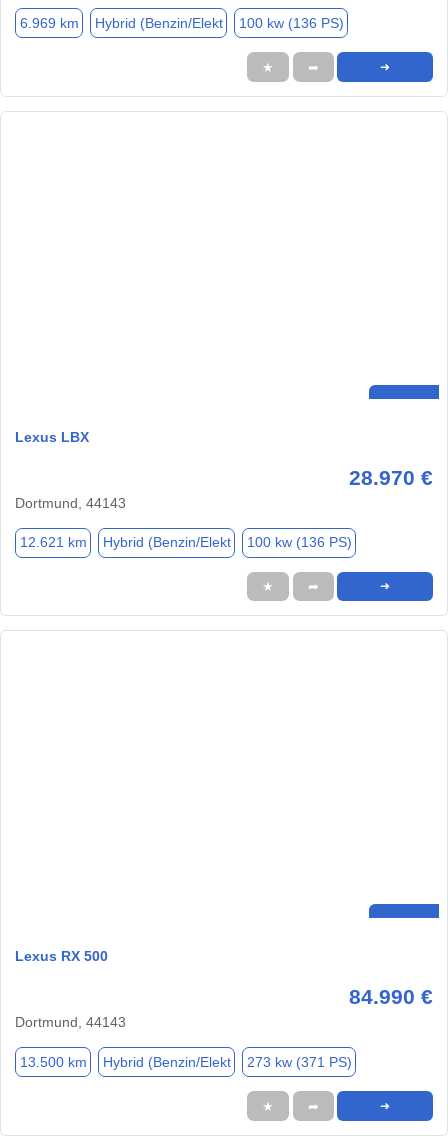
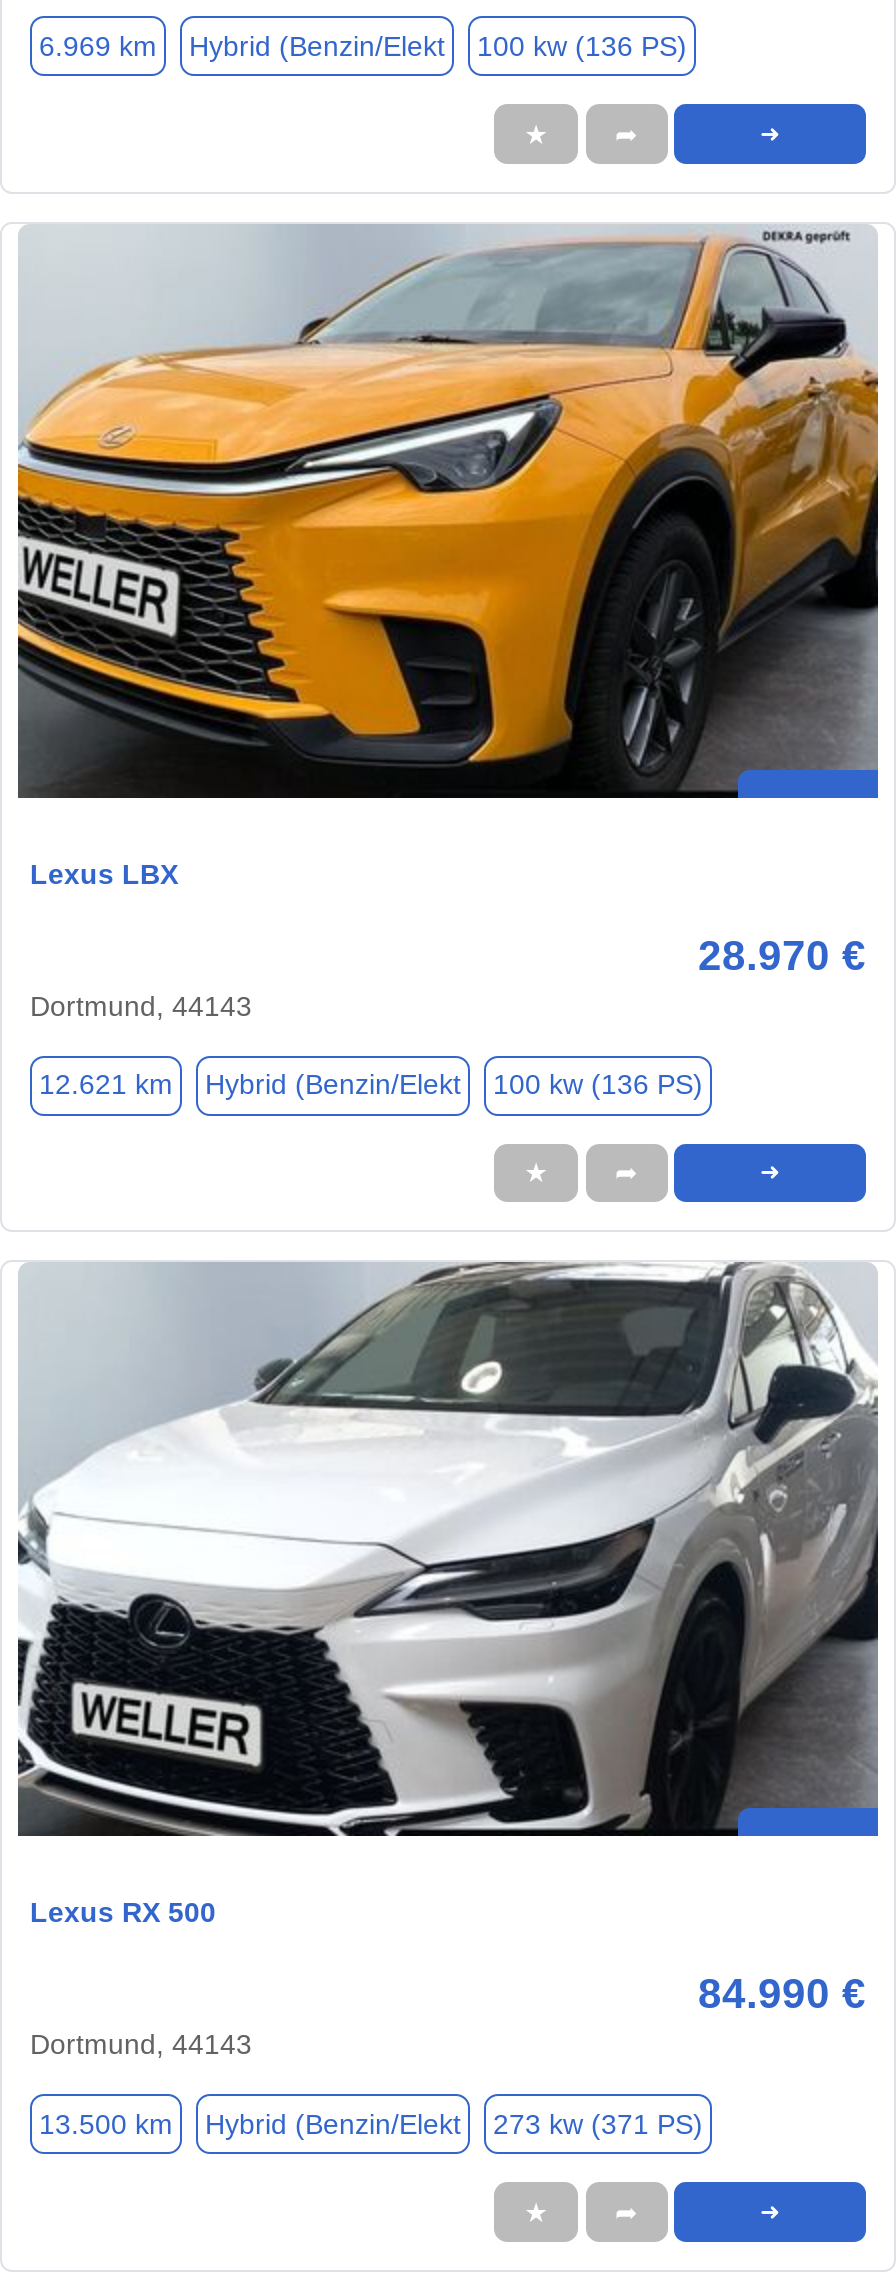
+ [image]

+ [image]
